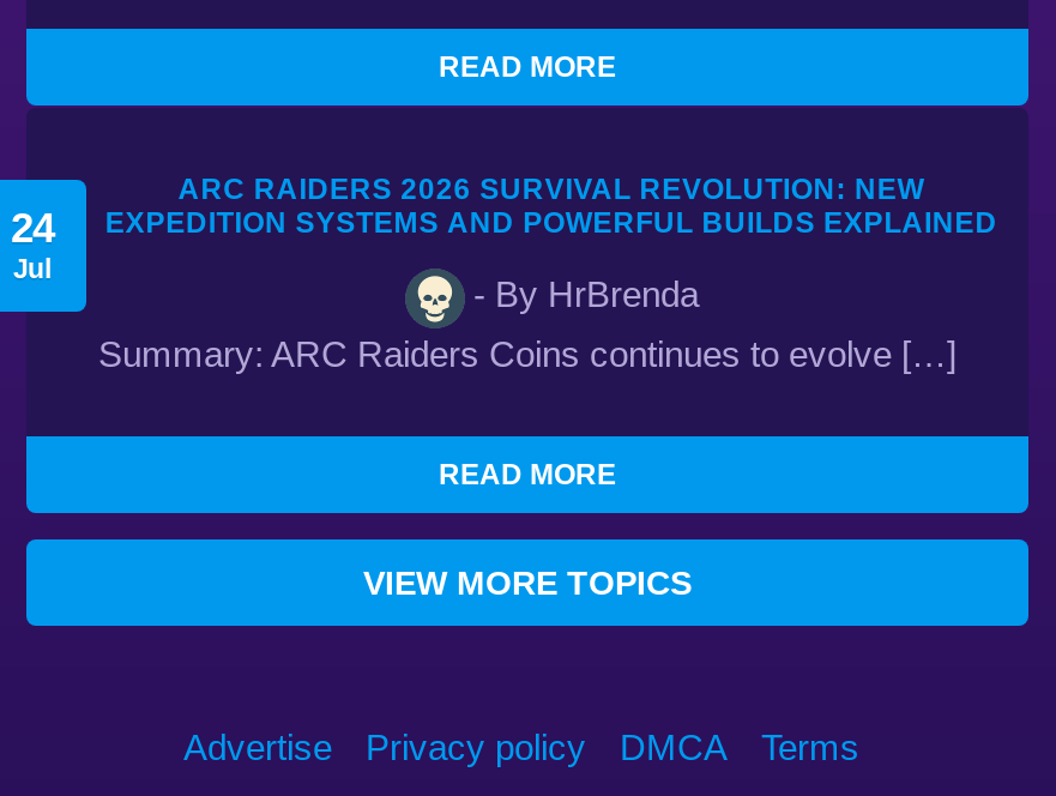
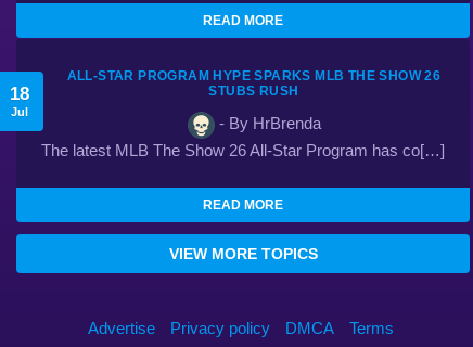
- ARC RAIDERS 2026 SURVIVAL REVOLUTION: NEW
- EXPEDITION SYSTEMS AND POWERFUL BUILDS EXPLAINED
+ ALL-STAR PROGRAM HYPE SPARKS MLB THE SHOW 26
+ STUBS RUSH

- 24
+ 18

- Summary: ARC Raiders Coins continues to evolve […]
+ The latest MLB The Show 26 All-Star Program has co[…]
